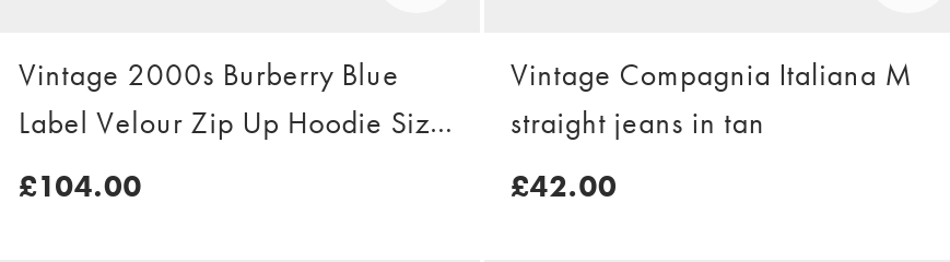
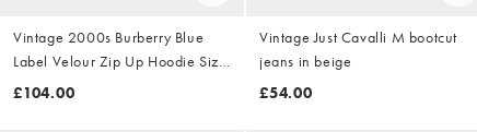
- Vintage Compagnia Italiana M
- straight jeans in tan
+ Vintage Just Cavalli M bootcut
+ jeans in beige

- £42.00
+ £54.00
